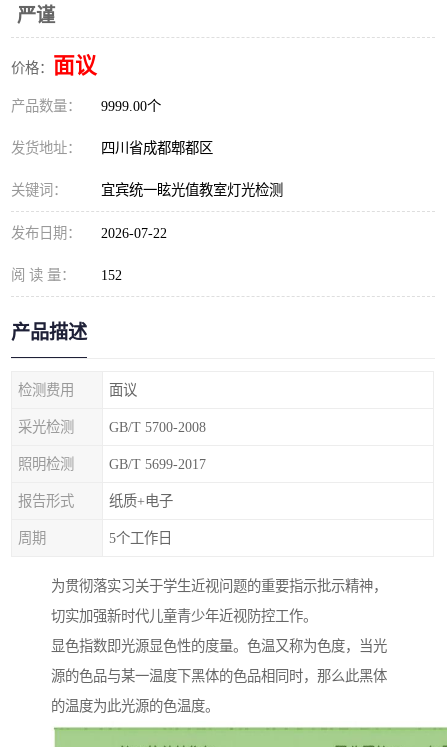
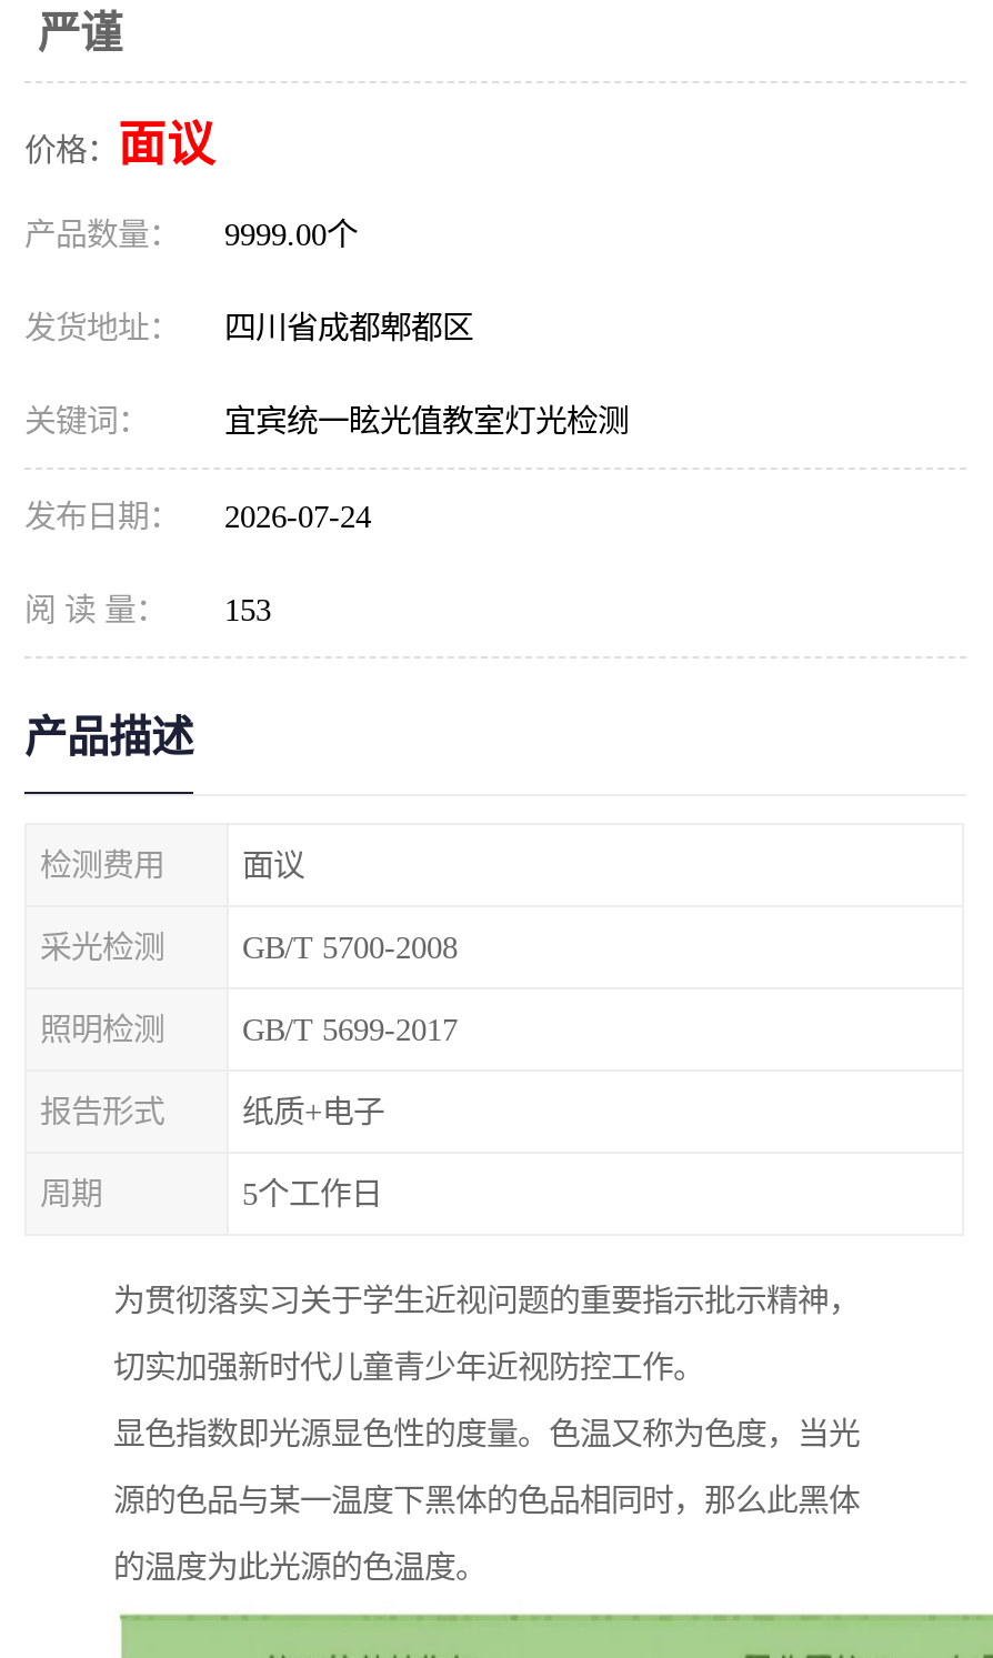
- 发布日期： 2026-07-22
+ 发布日期： 2026-07-24

- 阅 读 量： 152
+ 阅 读 量： 153
